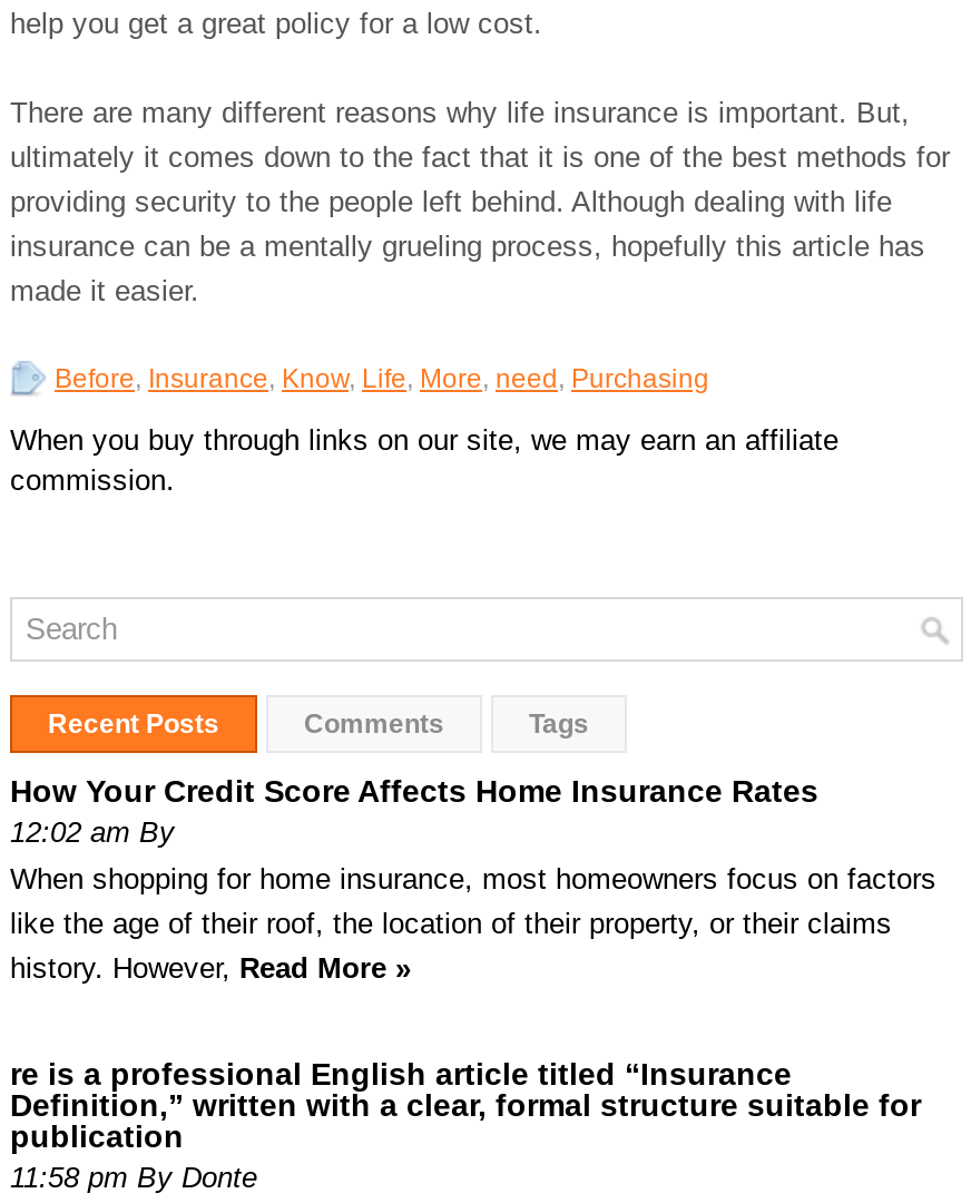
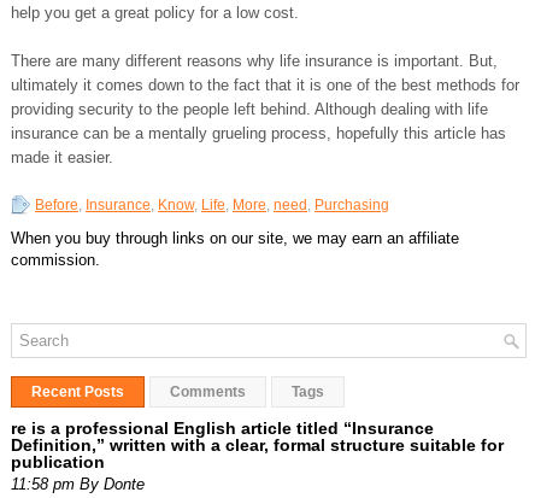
- How Your Credit Score Affects Home Insurance Rates
- 12:02 am By
- When shopping for home insurance, most homeowners focus on factors
- like the age of their roof, the location of their property, or their claims
- history. However, Read More »
